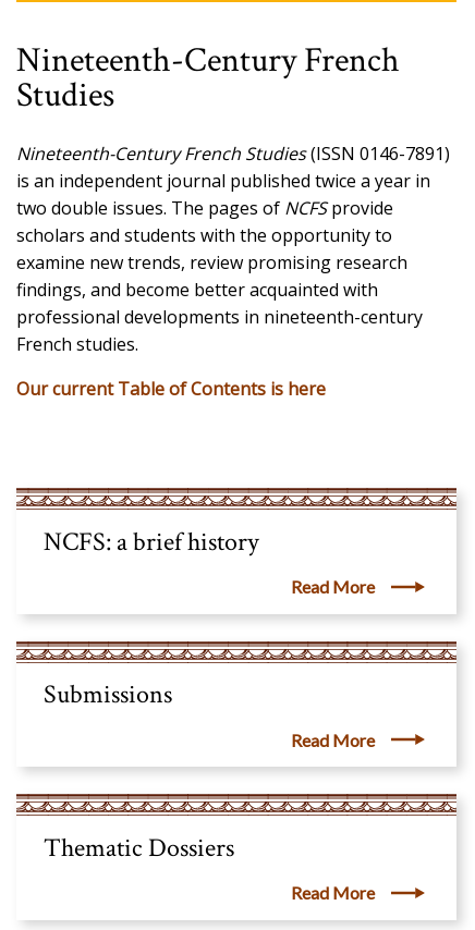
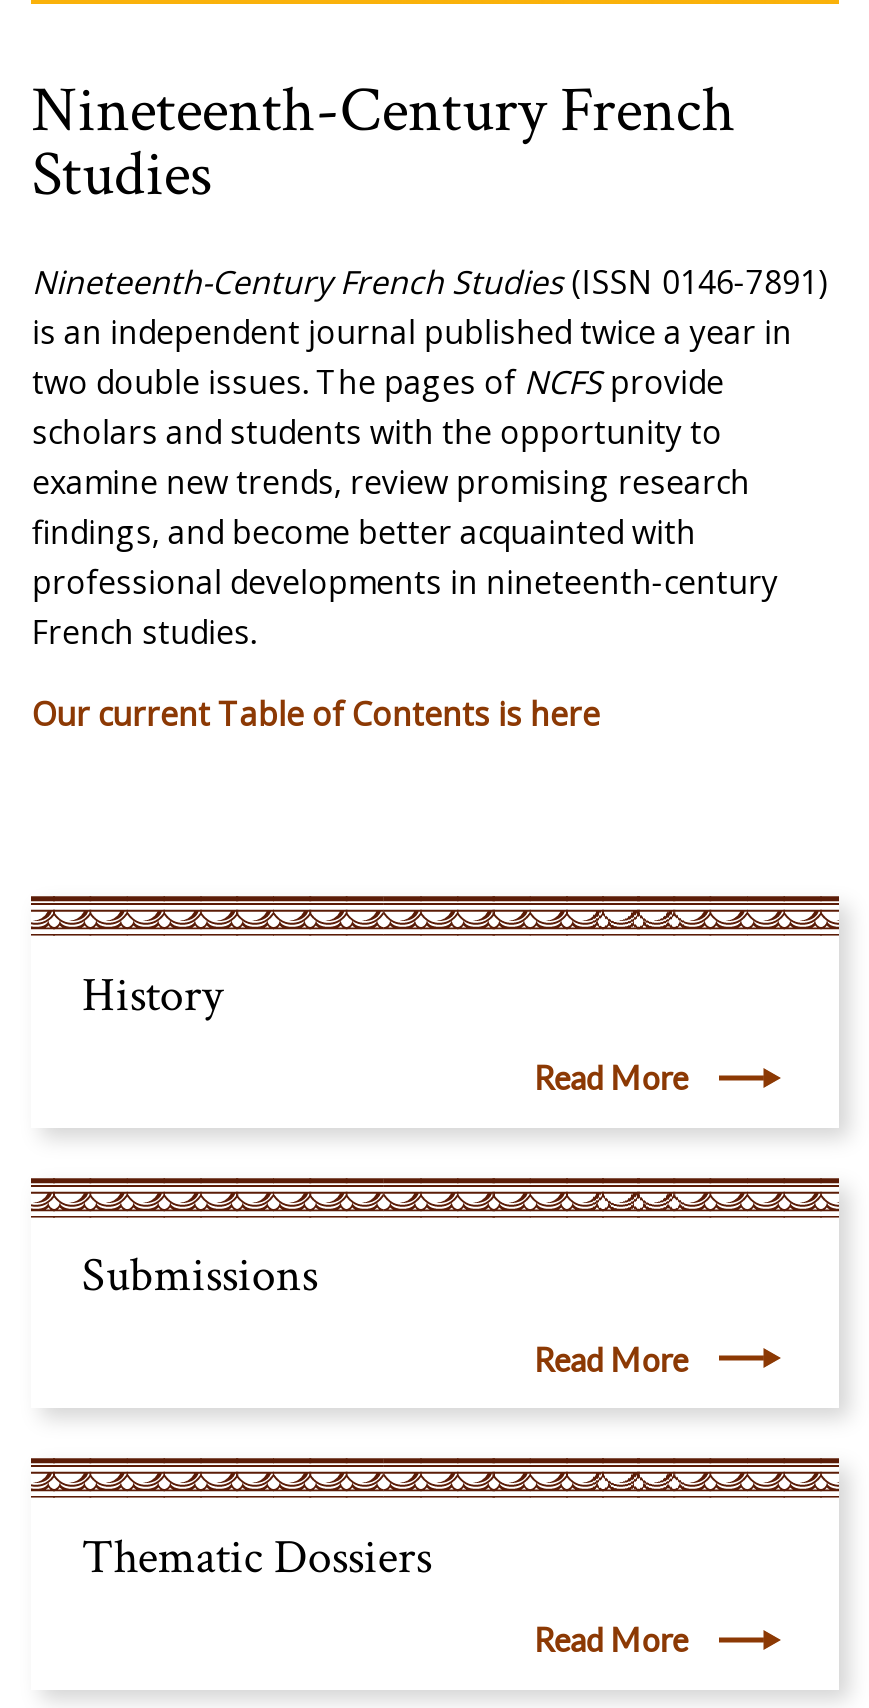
- NCFS: a brief history
+ History
